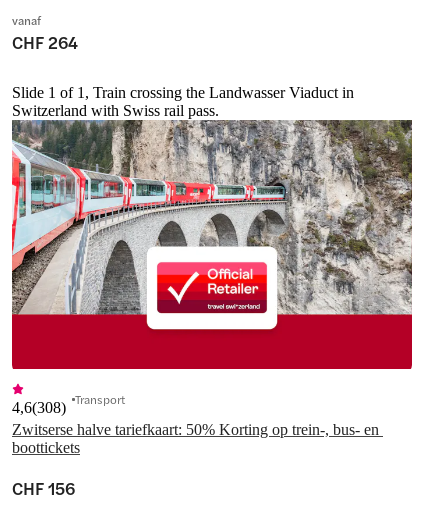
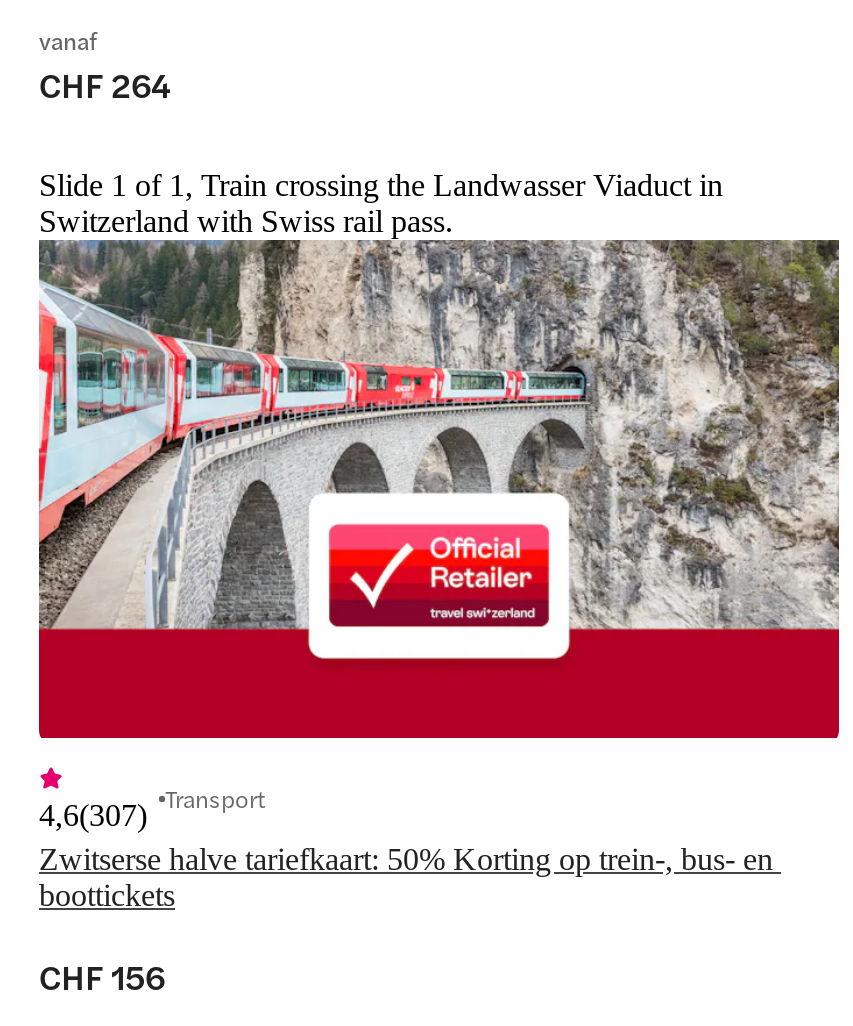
- 4,6(308) Transport
+ 4,6(307) Transport
